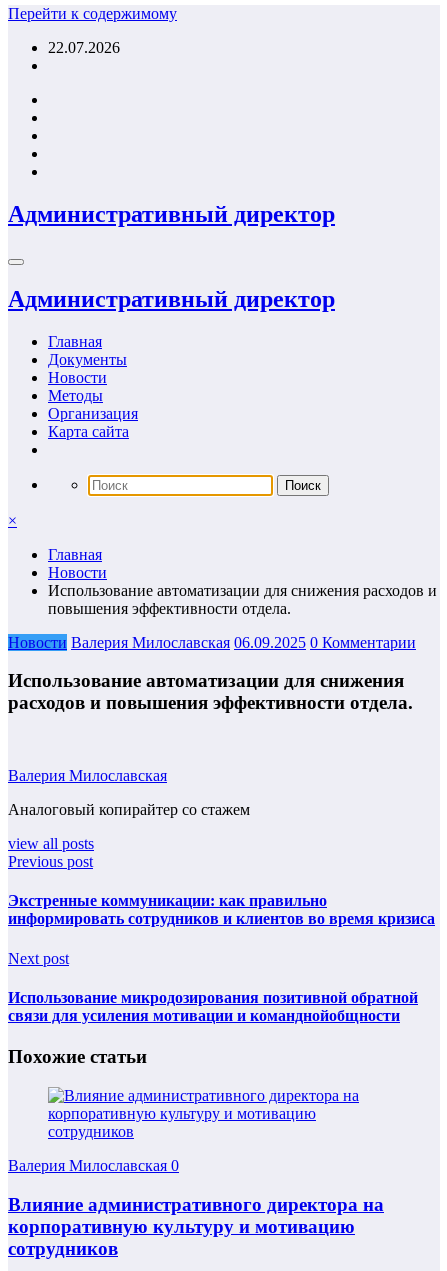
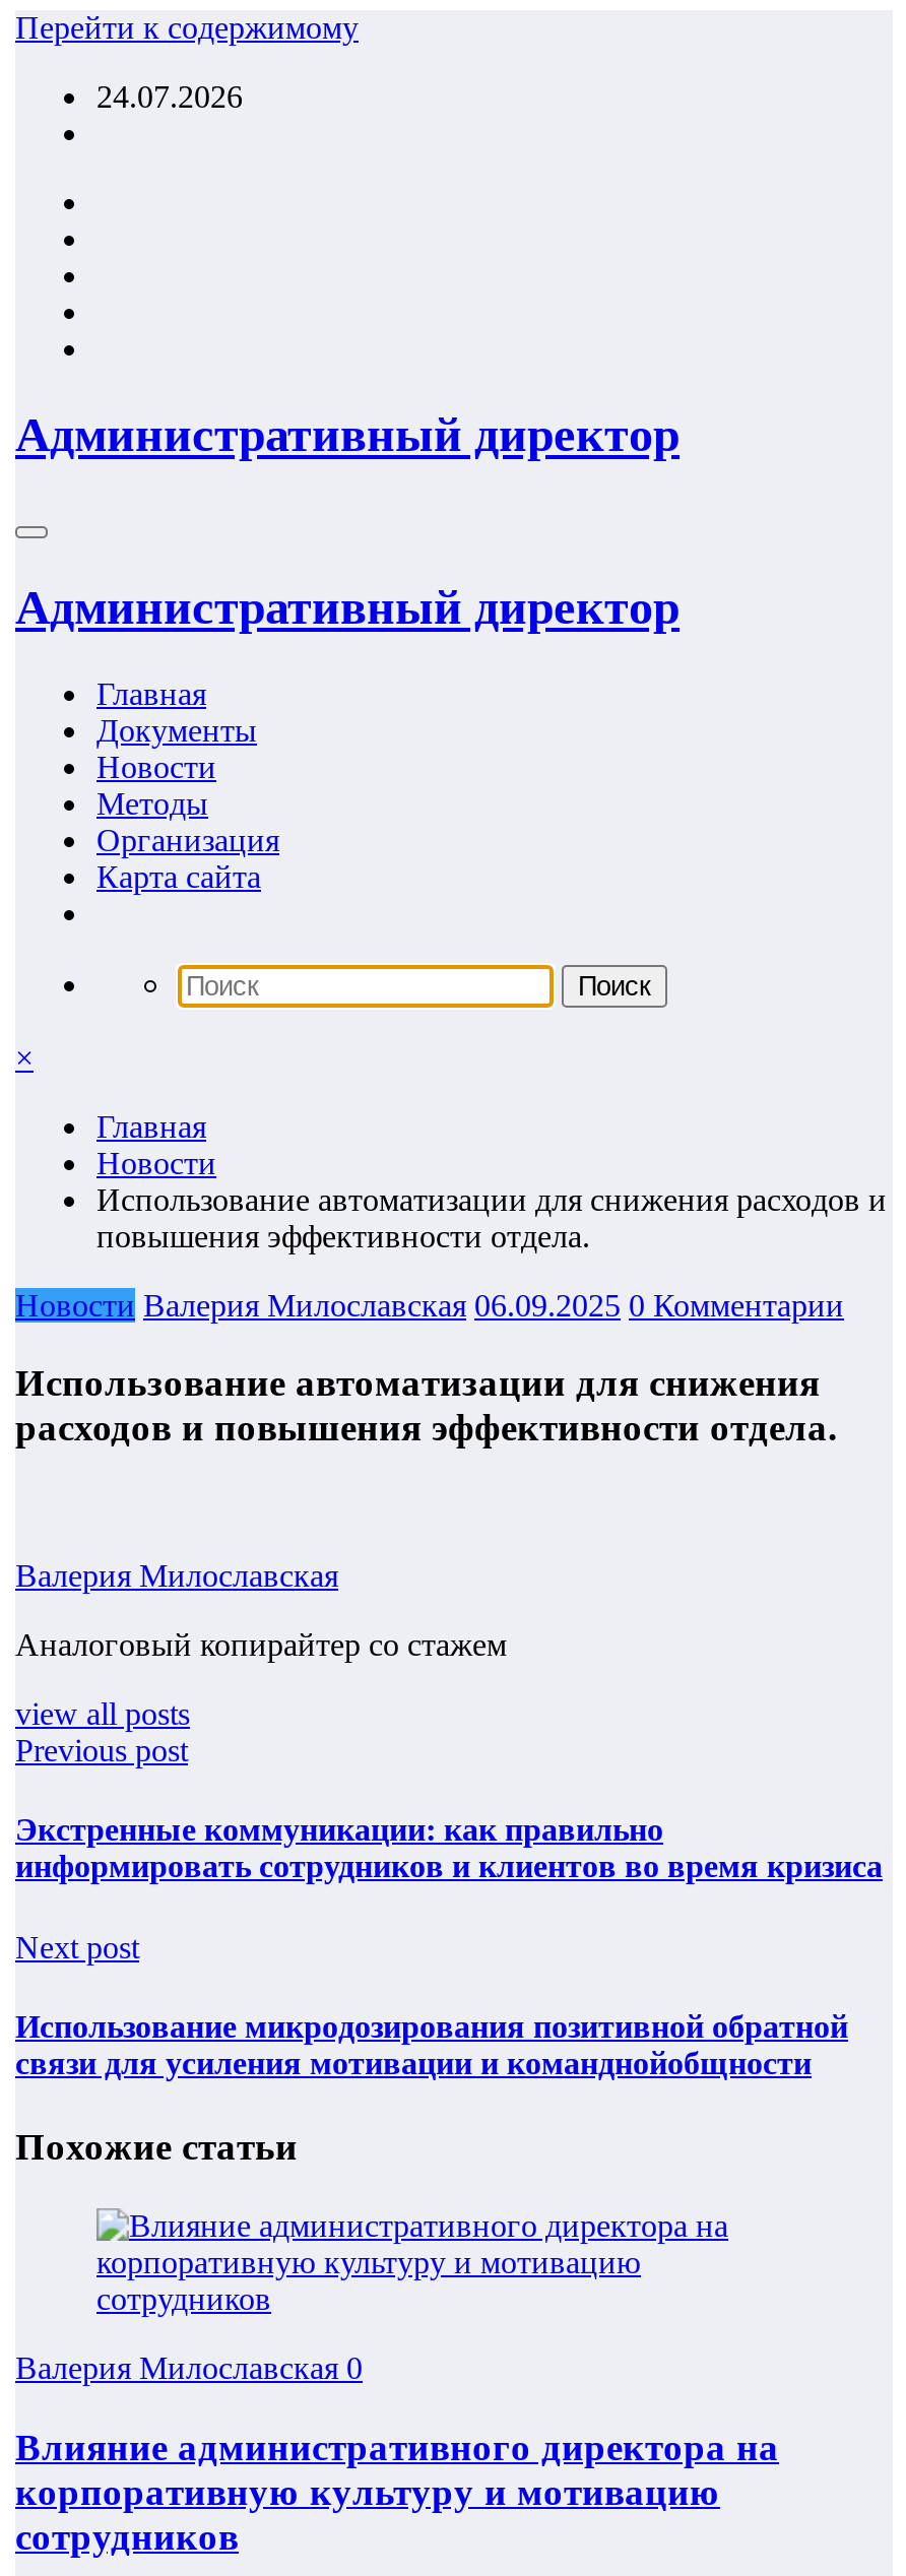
- 22.07.2026
+ 24.07.2026
